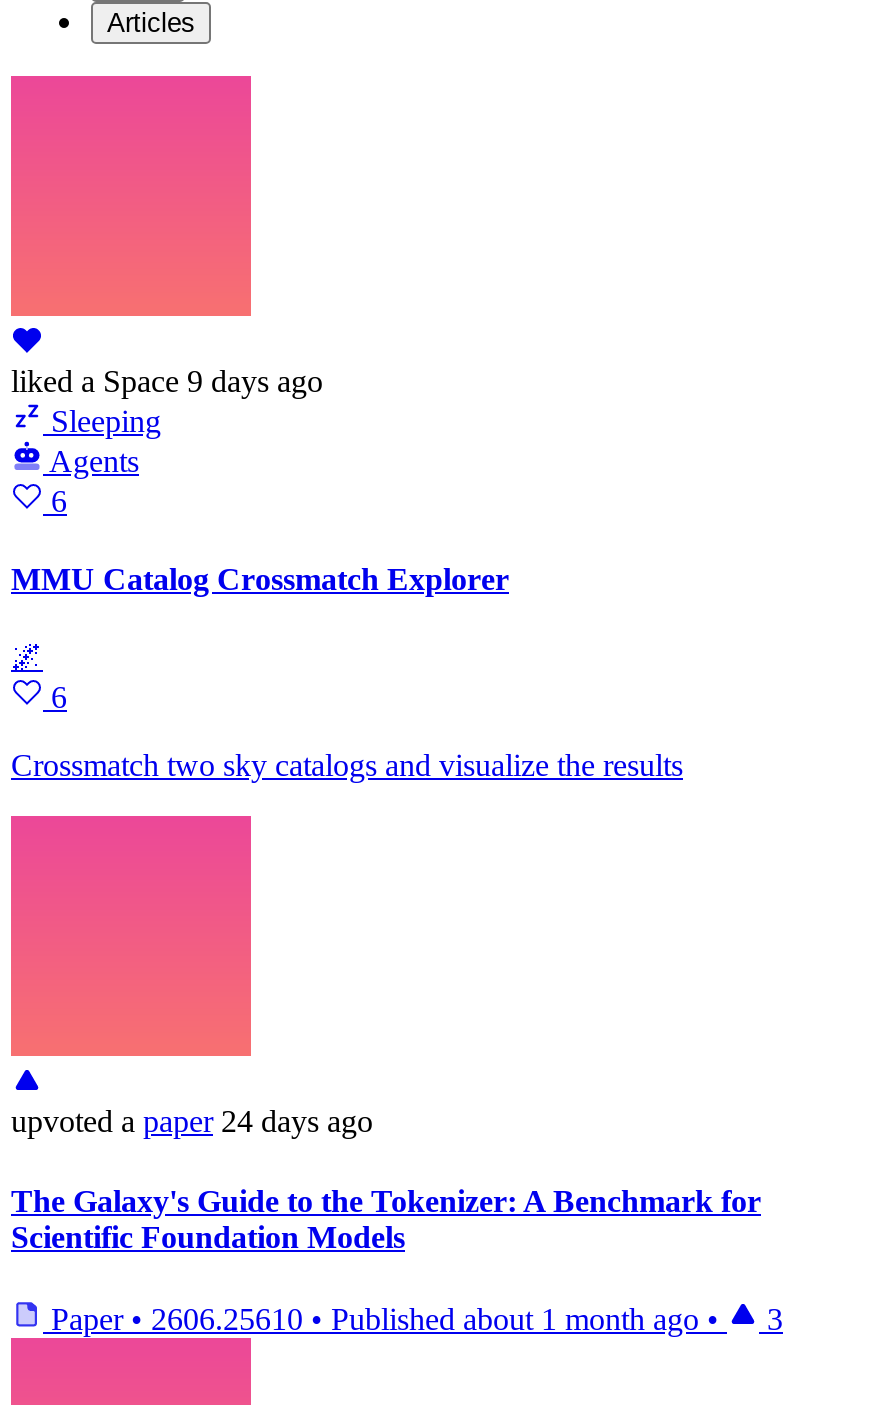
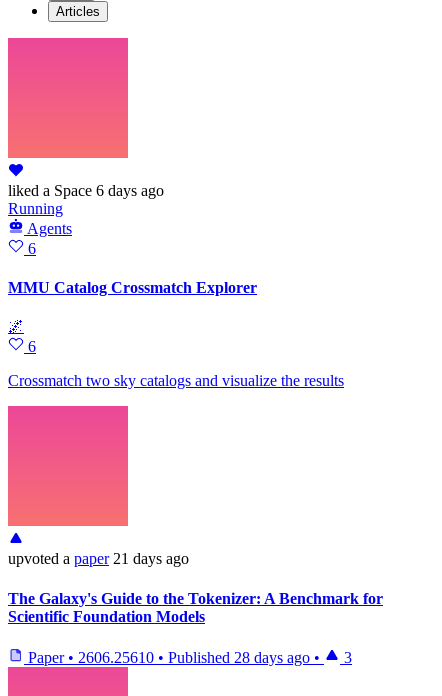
- liked a Space 9 days ago
- Sleeping
+ liked a Space 6 days ago
+ Running

- upvoted a paper 24 days ago
+ upvoted a paper 21 days ago

- Paper • 2606.25610 • Published about 1 month ago •
+ Paper • 2606.25610 • Published 28 days ago •
